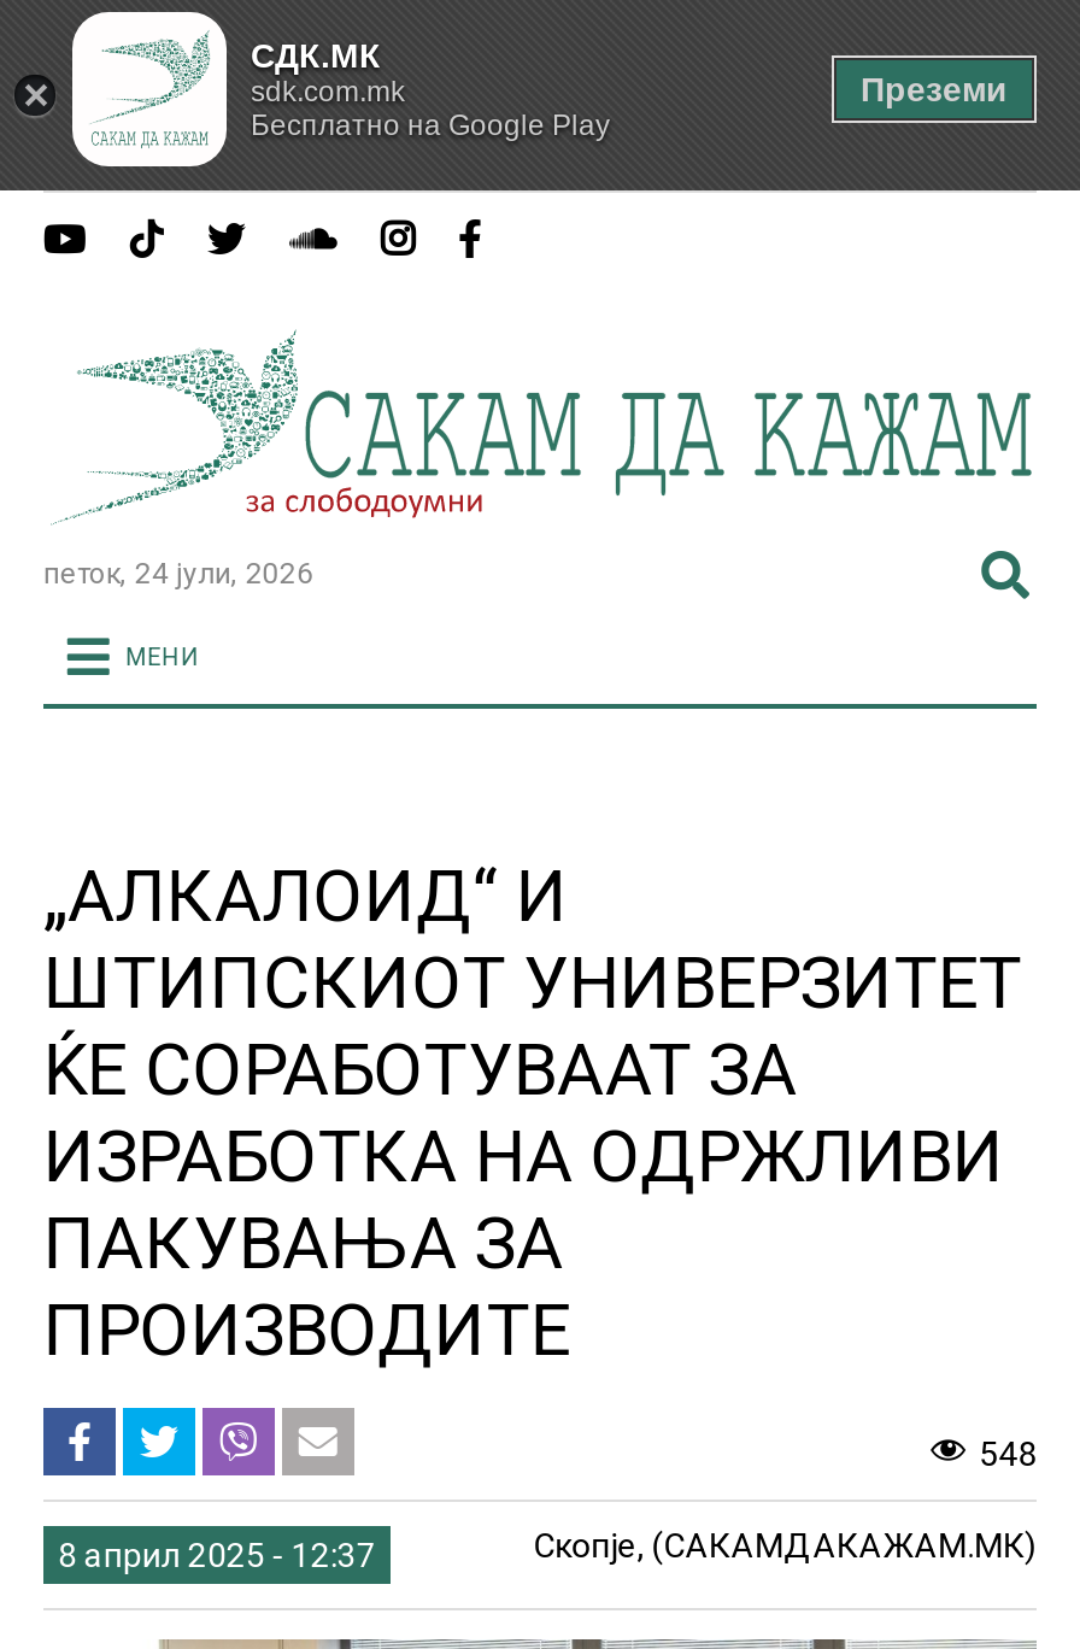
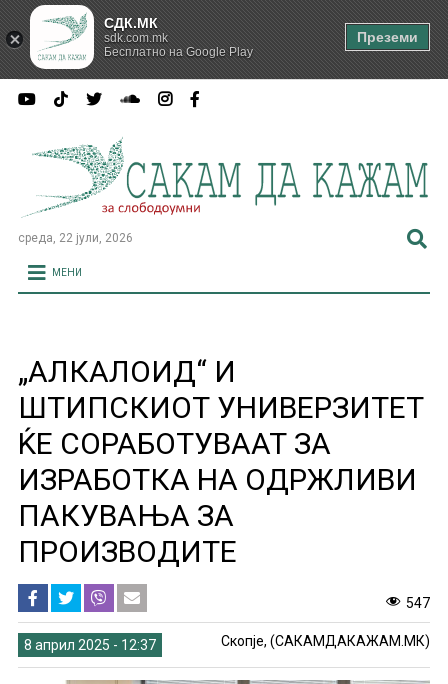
- петок, 24 јули, 2026
+ среда, 22 јули, 2026

- 548
+ 547
